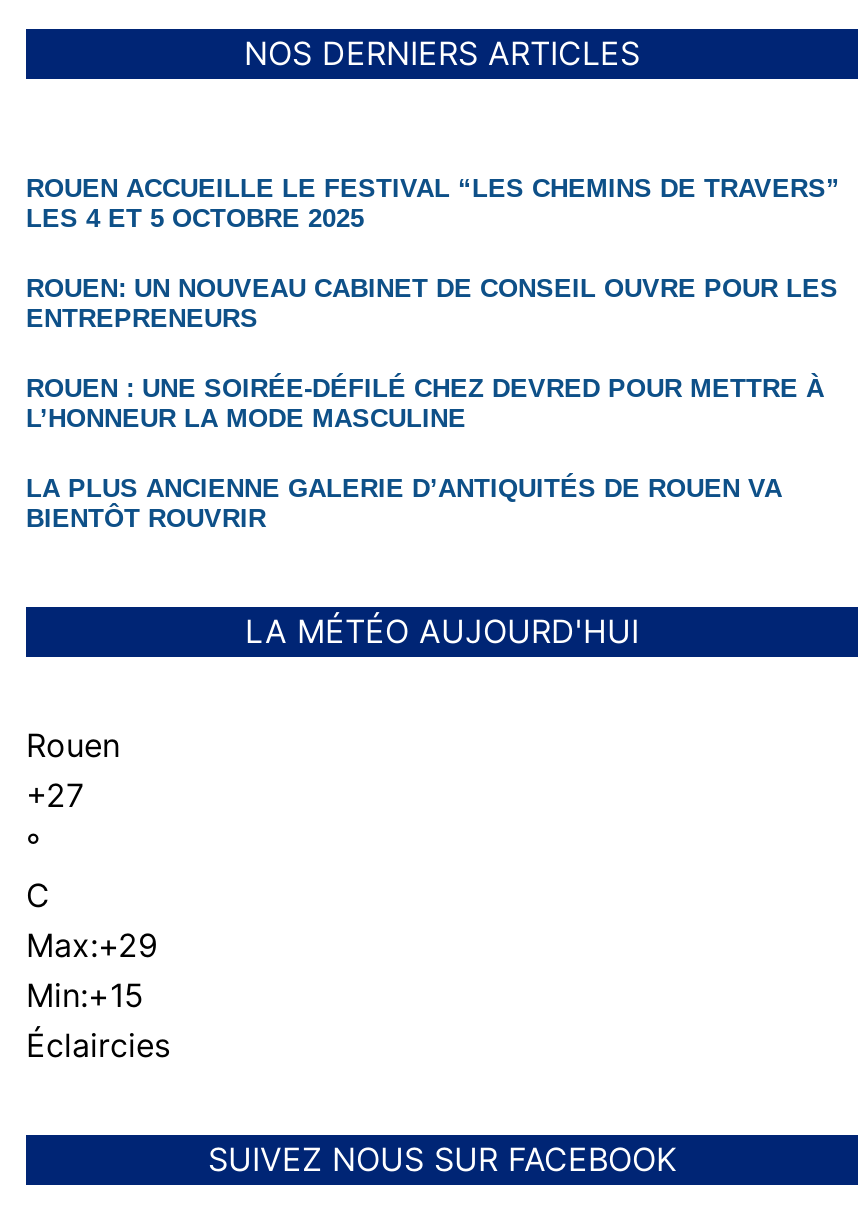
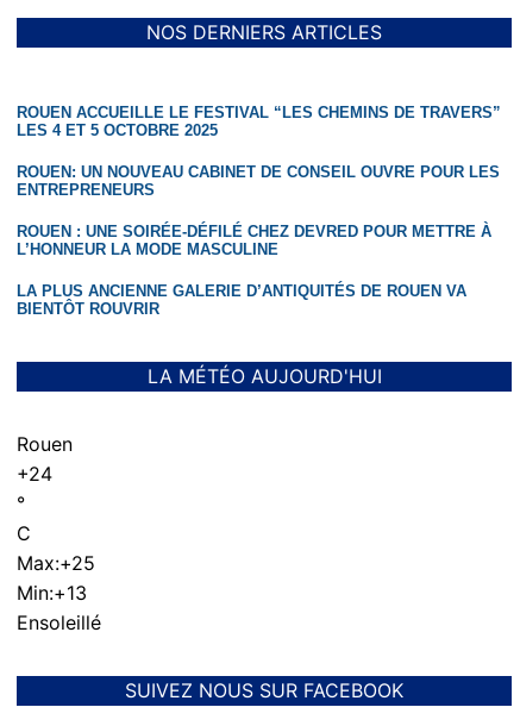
- +27
+ +24

- Max:+29
- Min:+15
- Éclaircies
+ Max:+25
+ Min:+13
+ Ensoleillé
